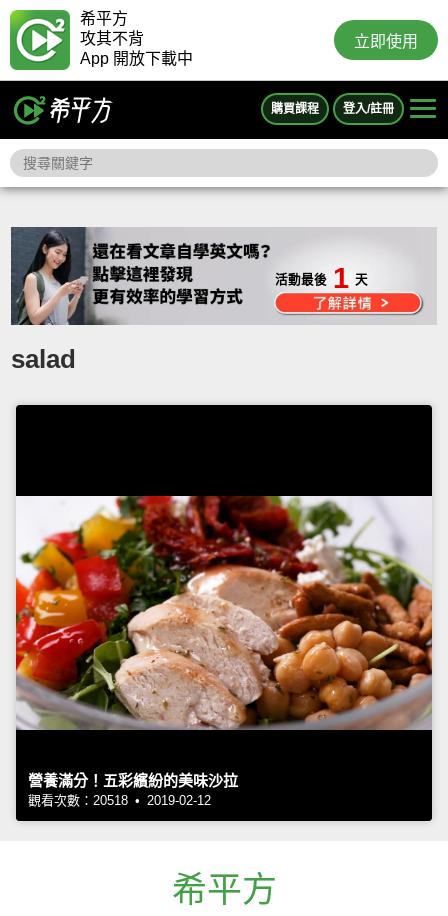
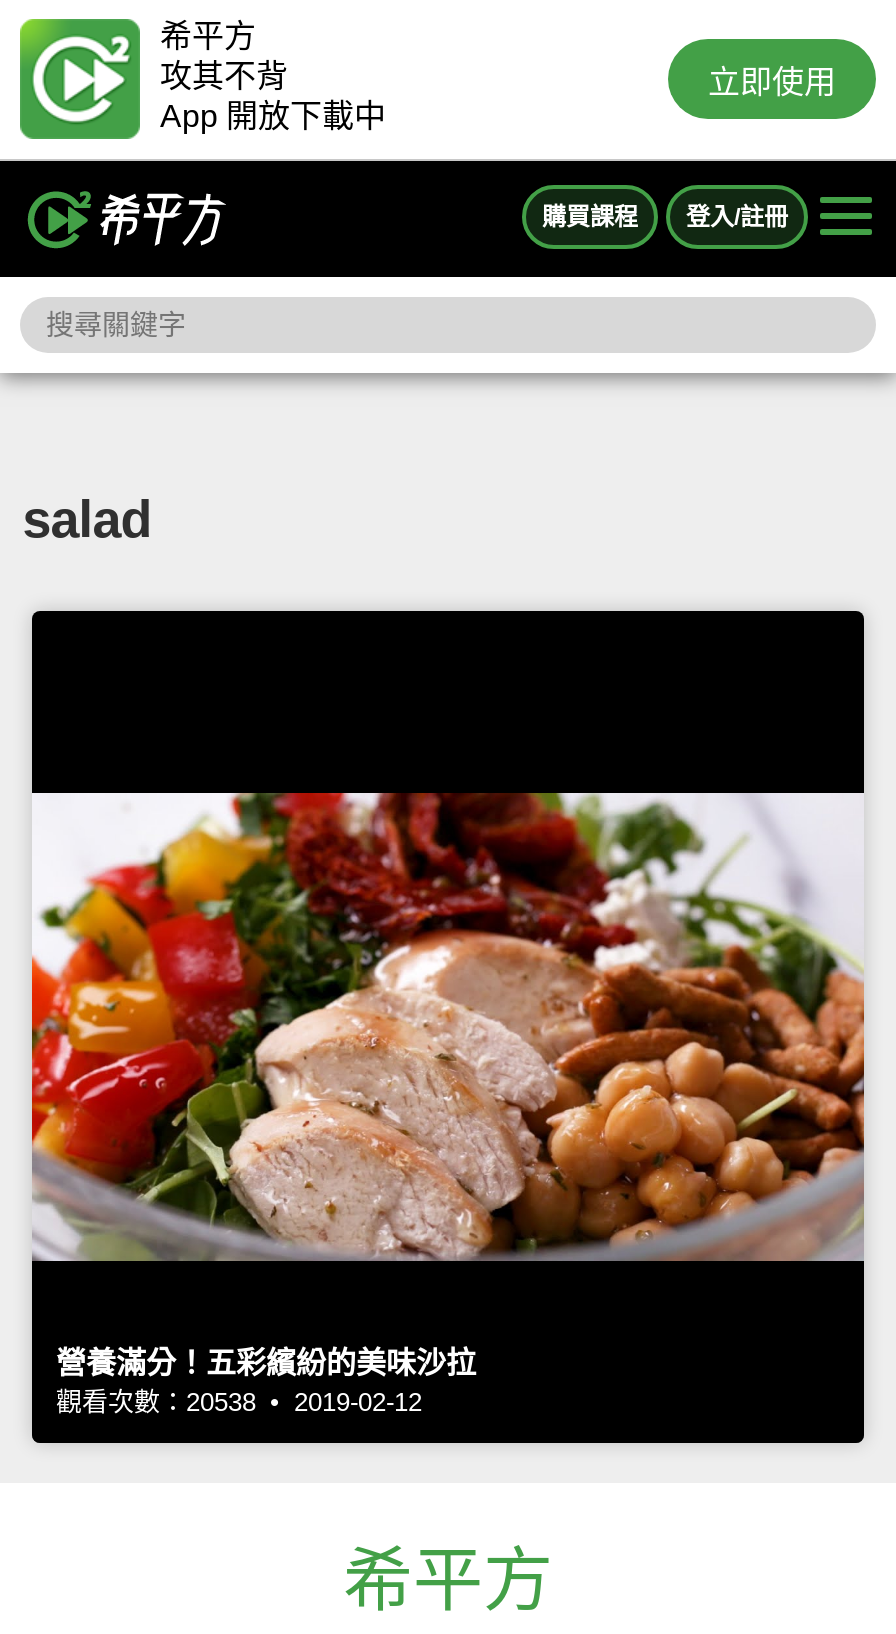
- 活動最後 1 天

- 觀看次數：20518 • 2019-02-12
+ 觀看次數：20538 • 2019-02-12
